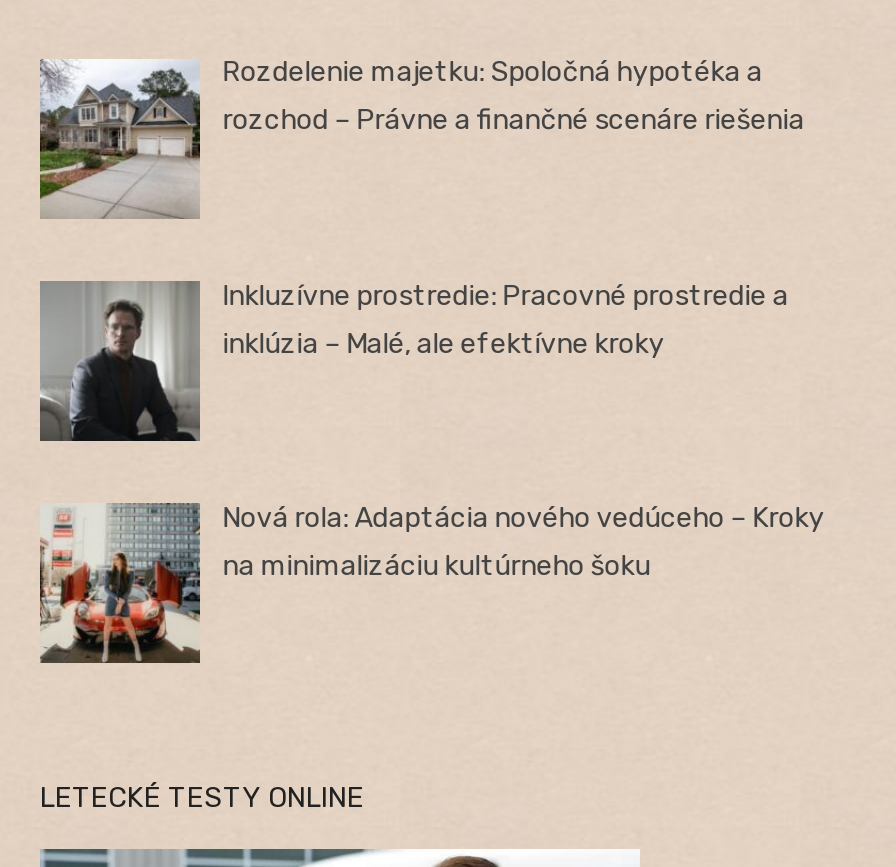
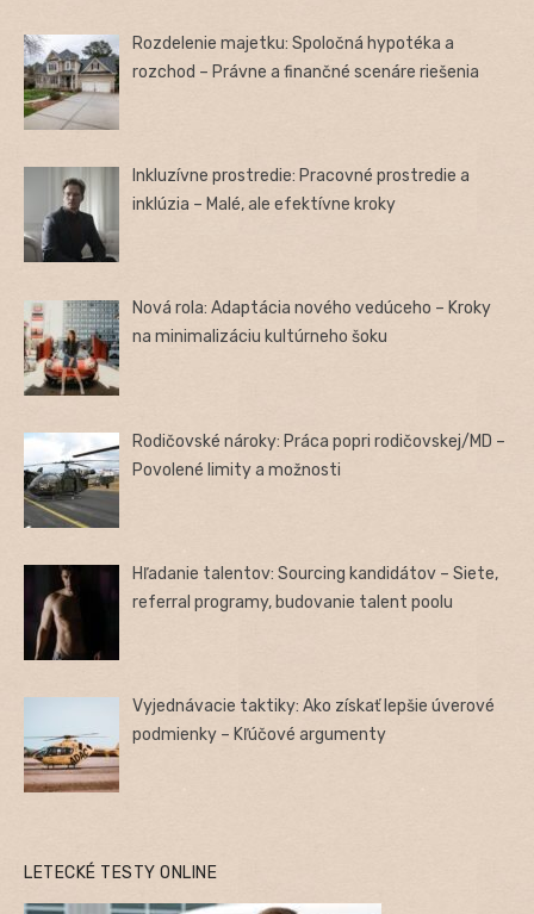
+ [image]
+ Hľadanie talentov: Sourcing kandidátov – Siete,
+ referral programy, budovanie talent poolu

+ [image]
+ Vyjednávacie taktiky: Ako získať lepšie úverové
+ podmienky – Kľúčové argumenty

+ [image]
+ Rodičovské nároky: Práca popri rodičovskej/MD –
+ Povolené limity a možnosti
